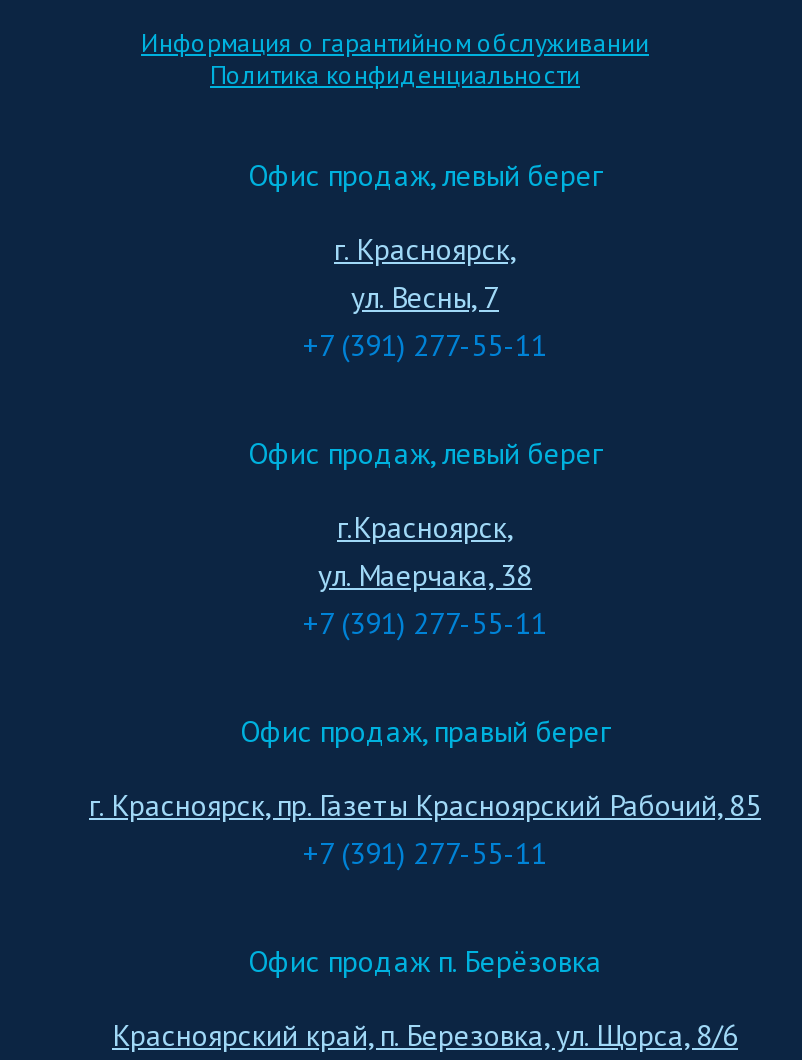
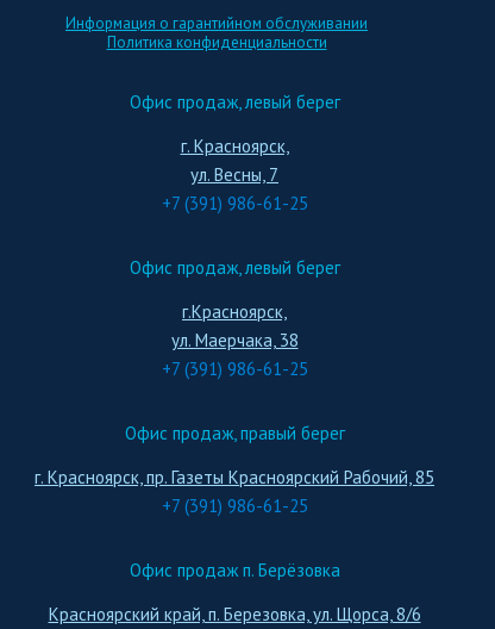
- +7 (391) 277-55-11
+ +7 (391) 986-61-25

- +7 (391) 277-55-11
+ +7 (391) 986-61-25

- +7 (391) 277-55-11
+ +7 (391) 986-61-25
